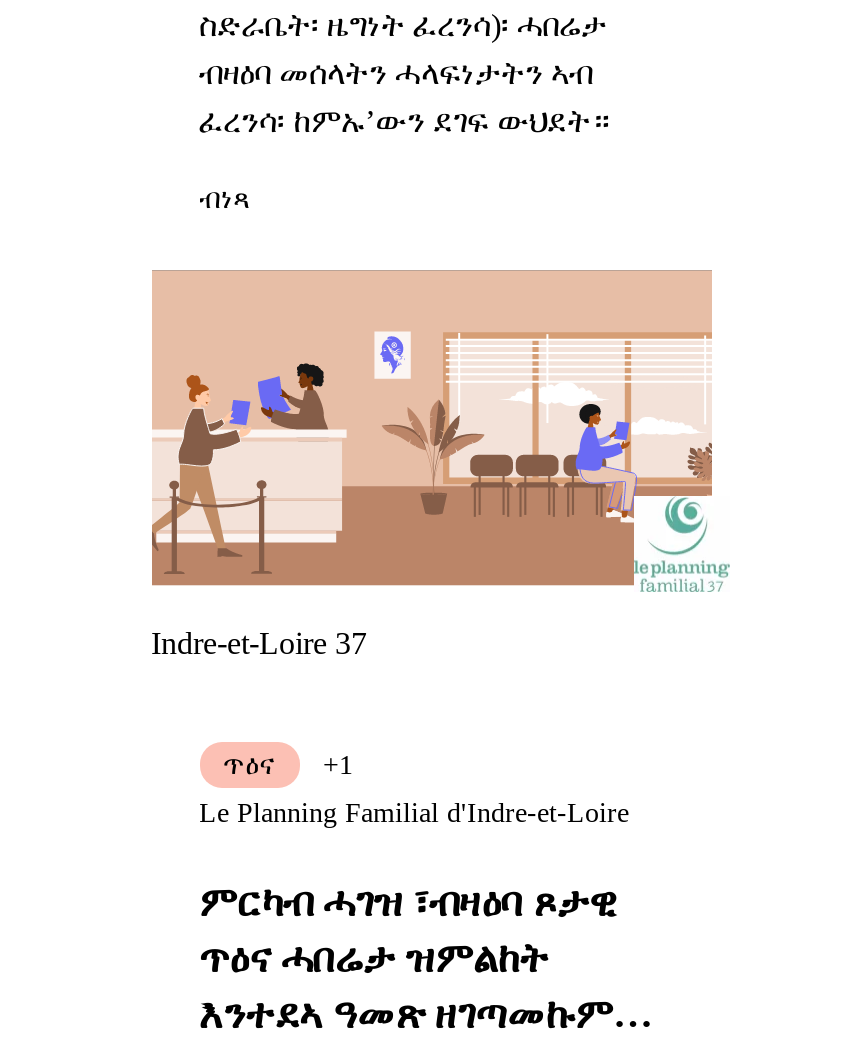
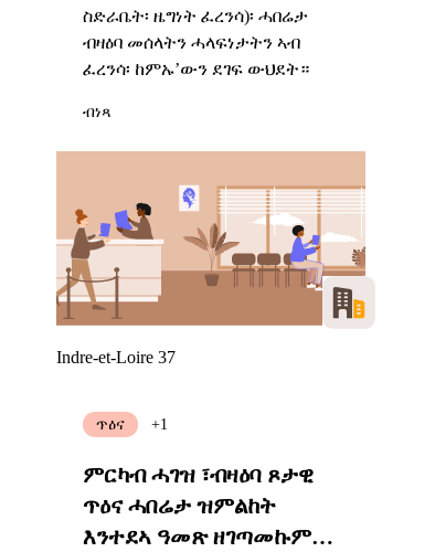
- [image]
+ [image]

- Le Planning Familial d'Indre-et-Loire
